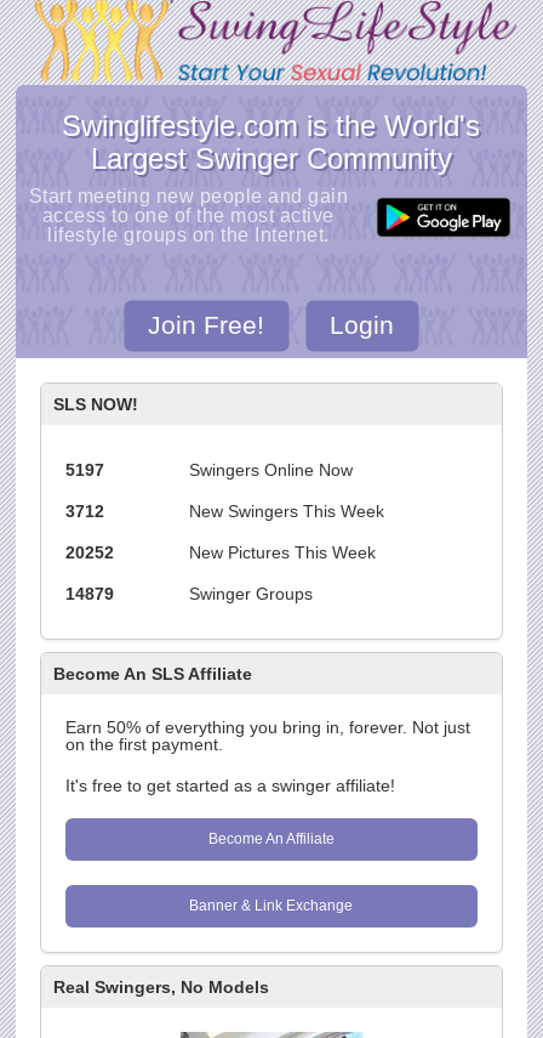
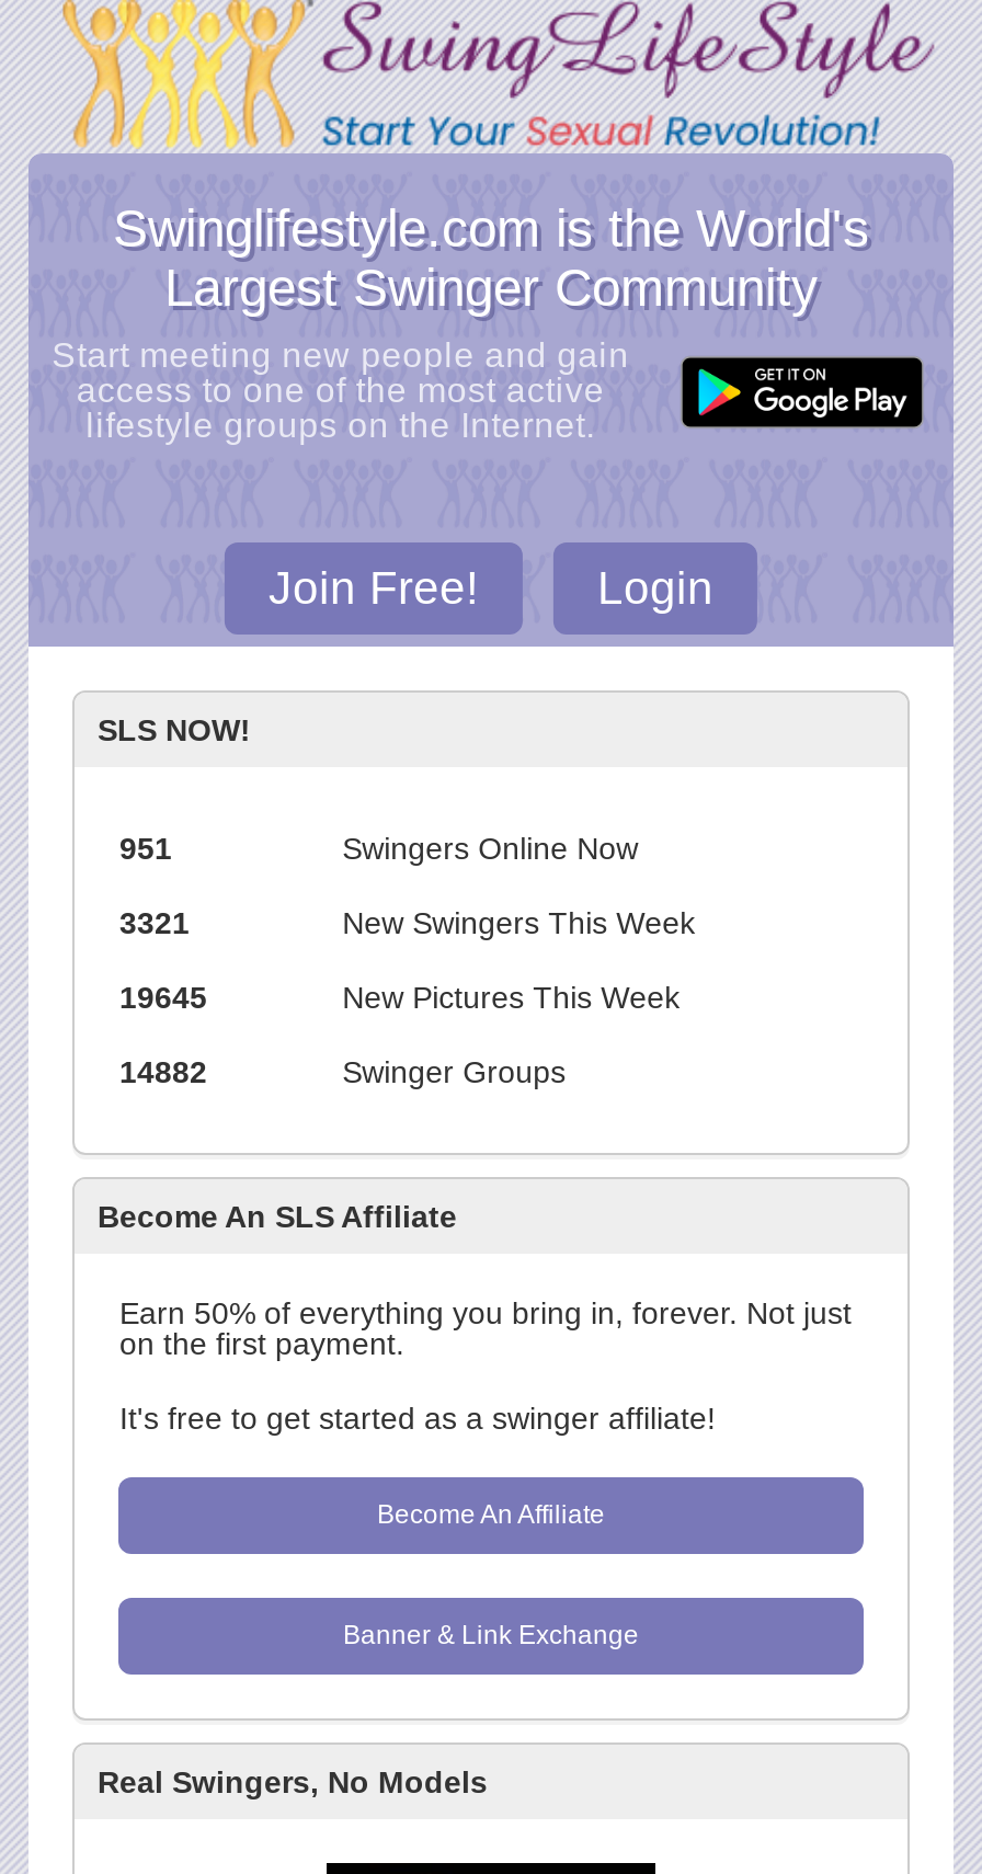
- 5197
+ 951

- 3712
+ 3321

- 20252
+ 19645

- 14879
+ 14882
